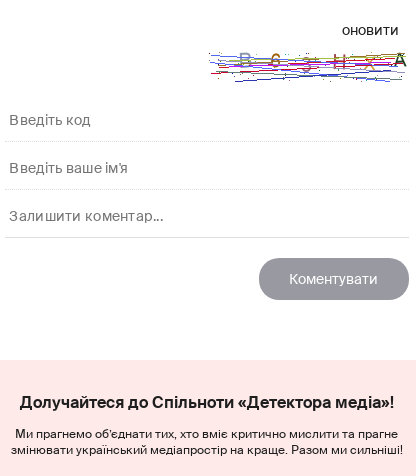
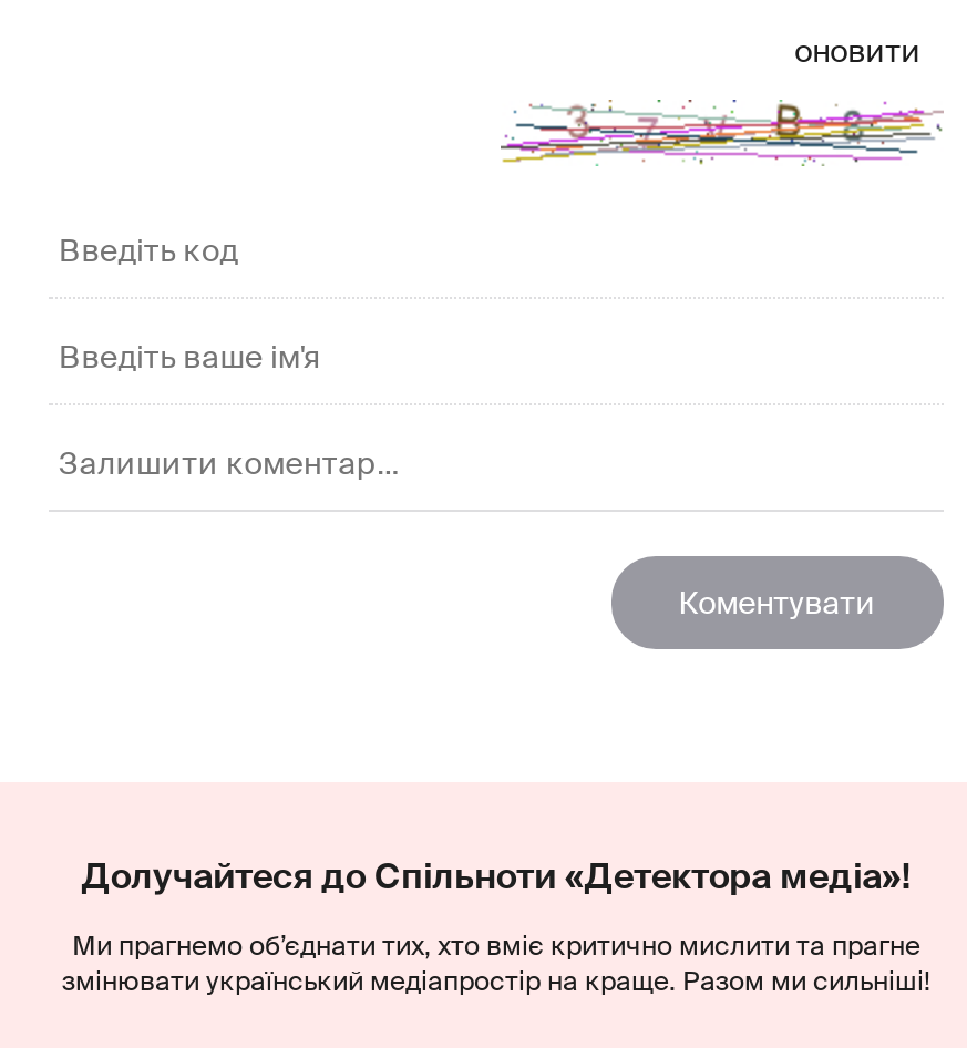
- [image]
+ [image]
